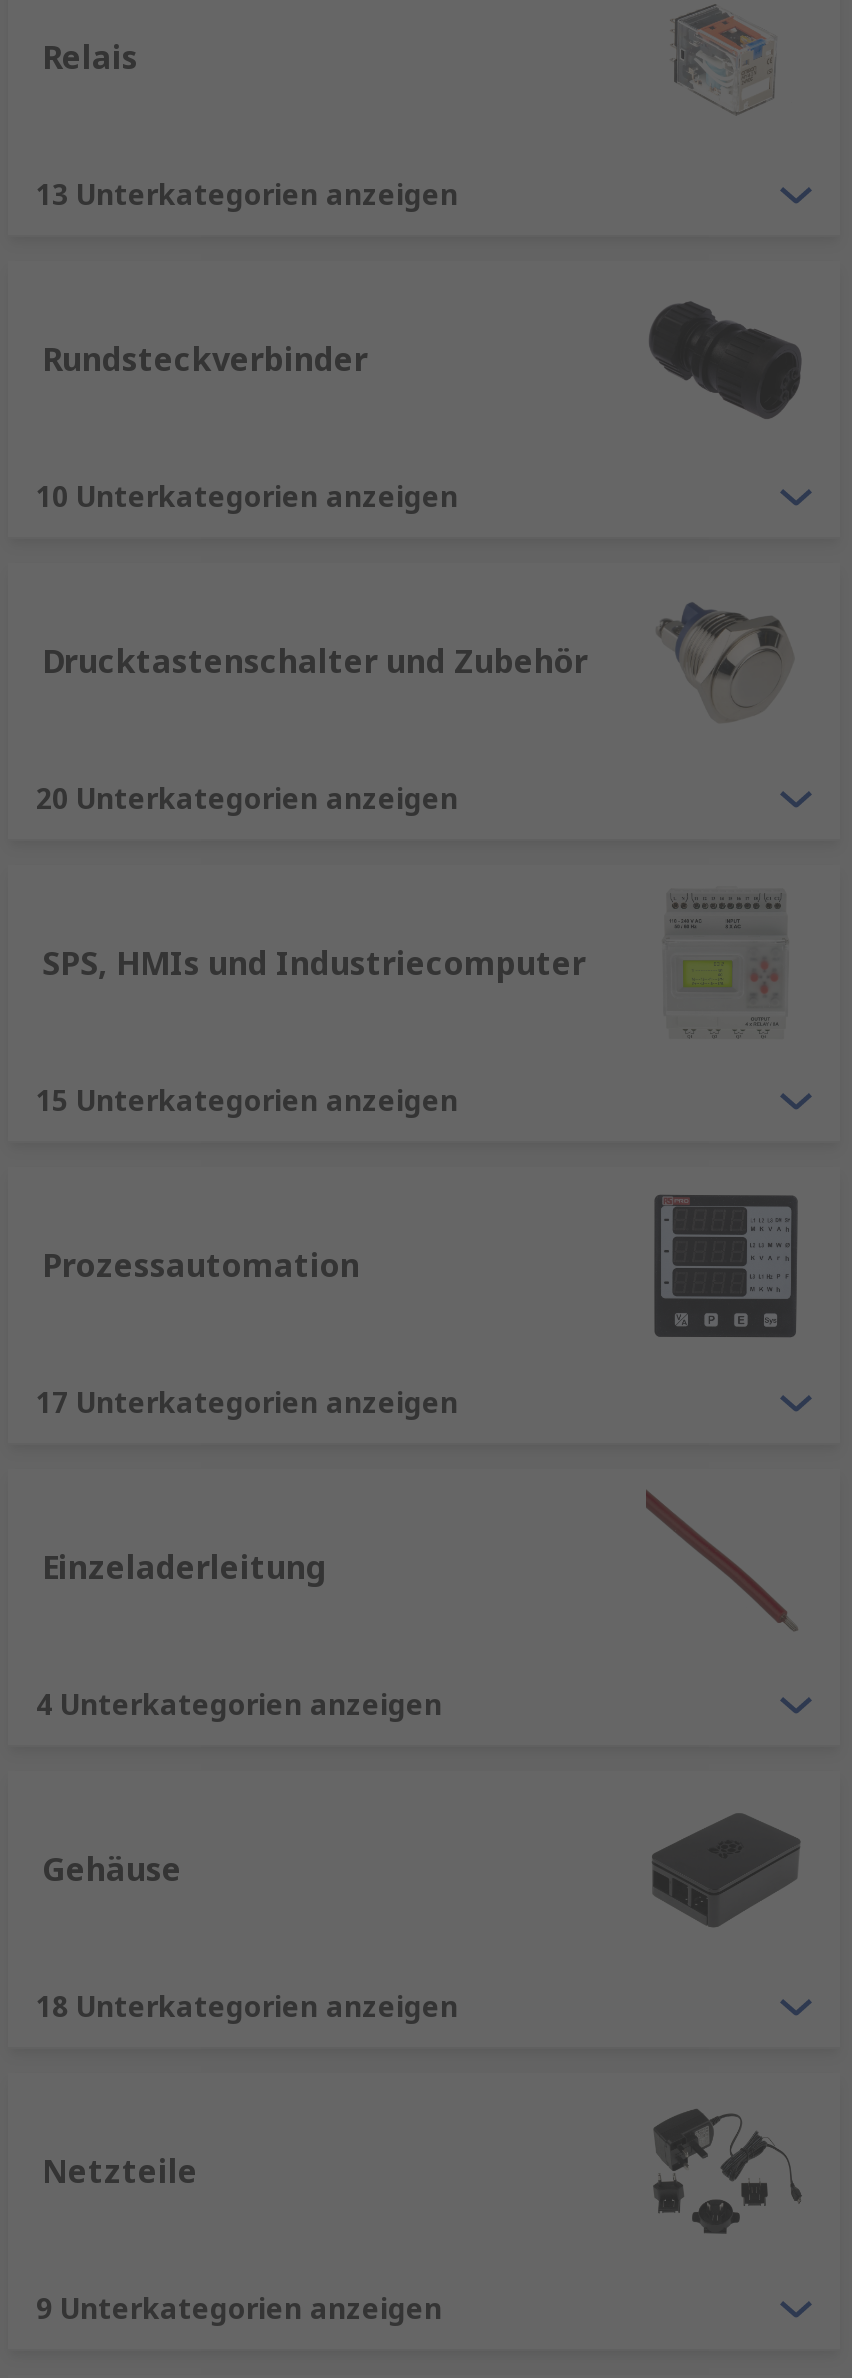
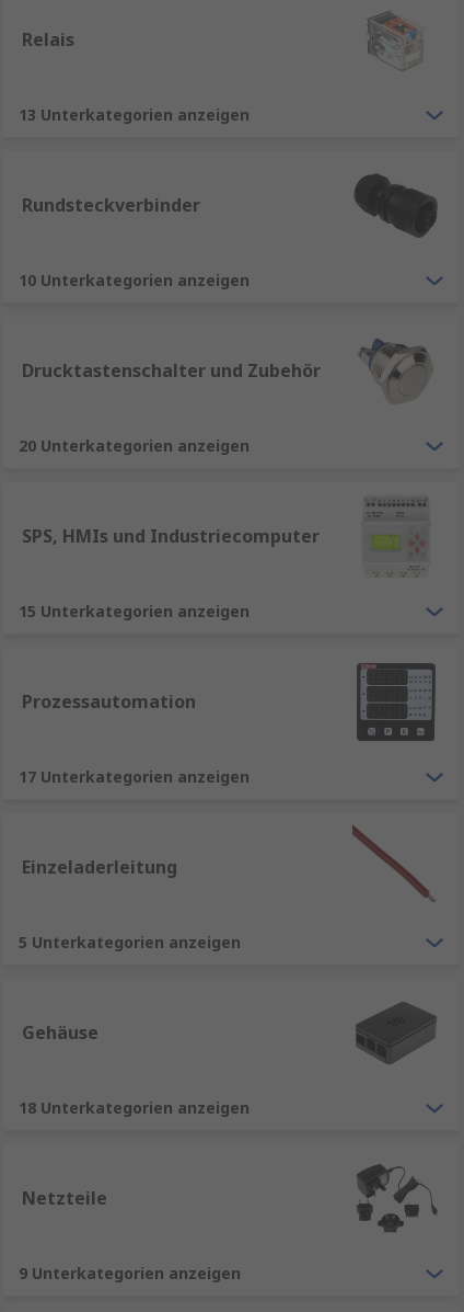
- 4 Unterkategorien anzeigen
+ 5 Unterkategorien anzeigen
